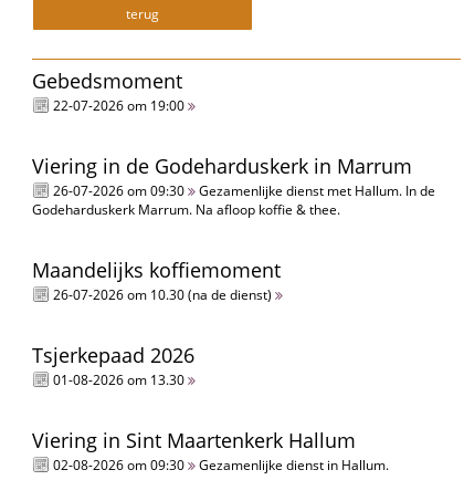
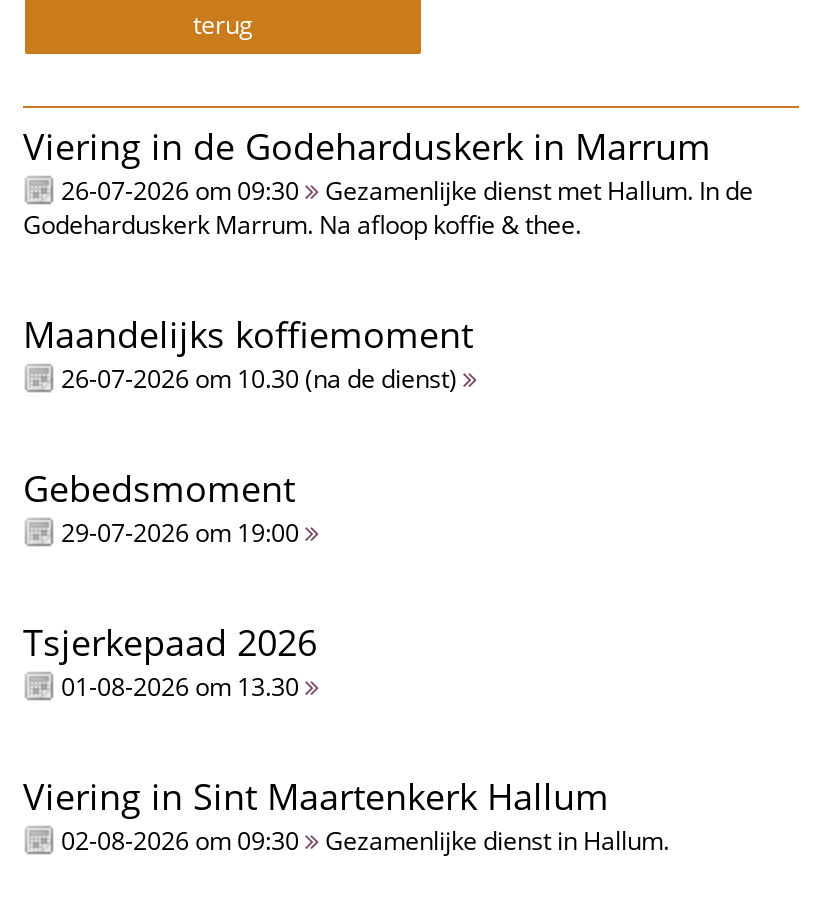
moved down: Gebedsmoment

- 22-07-2026 om 19:00

moved up: Viering in de Godeharduskerk in Marrum | 26-07-2026 om 09:30 Gezamenlijke dienst met Hallum. In de | Godeharduskerk Marrum. Na afloop koffie & thee. | Maandelijks koffiemoment | 26-07-2026 om 10.30 (na de dienst)

+ 29-07-2026 om 19:00
